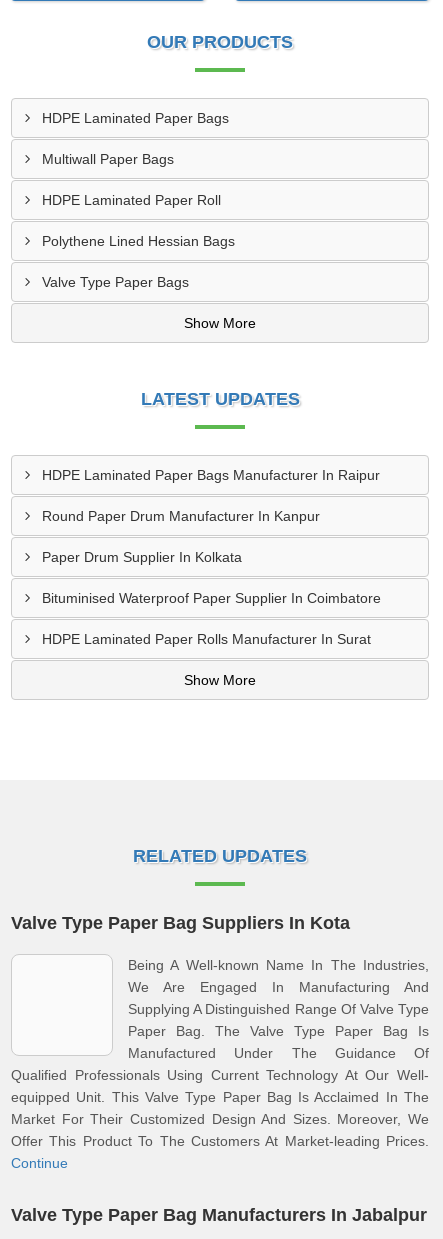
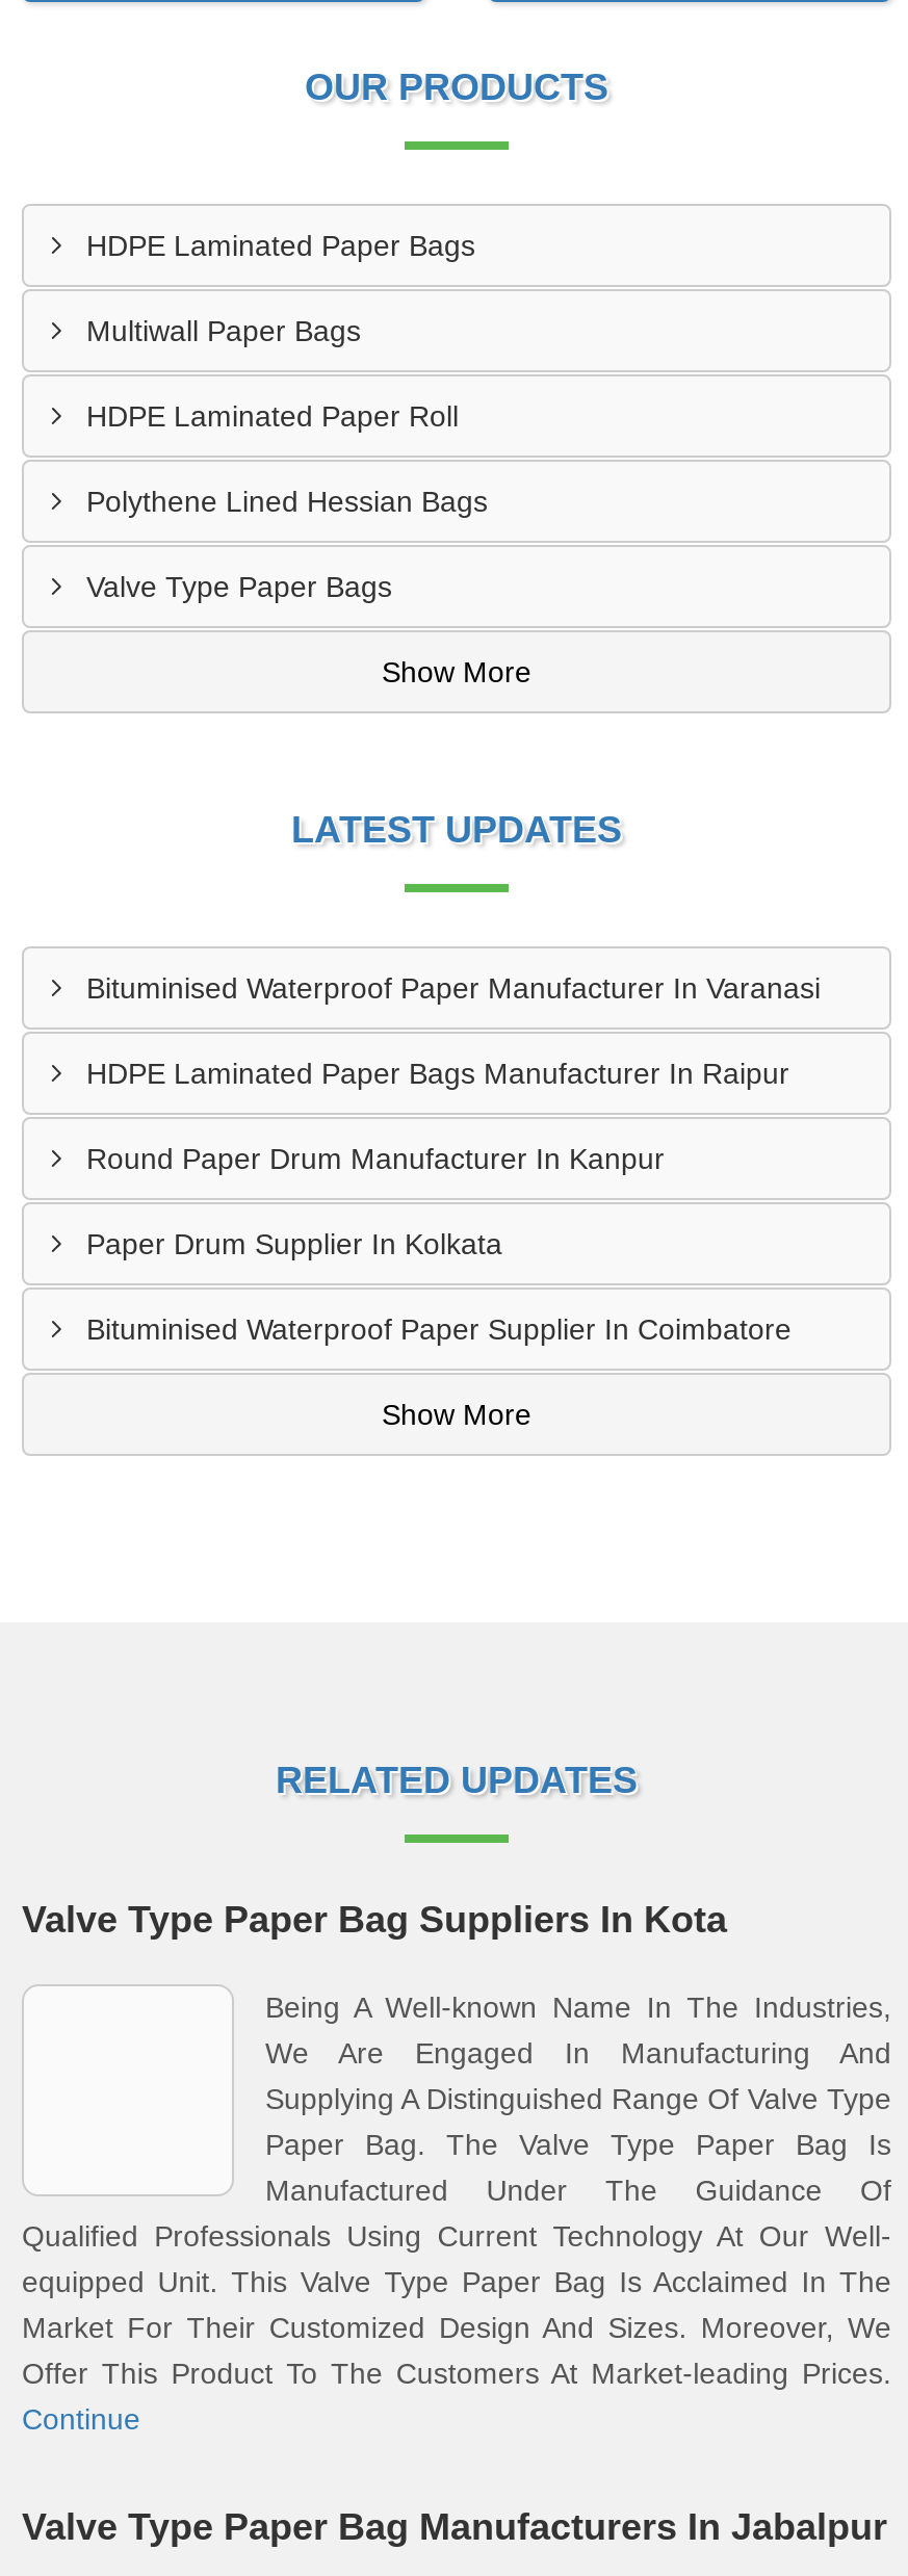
+ Bituminised Waterproof Paper Manufacturer In Varanasi

moved down: HDPE Laminated Paper Bags Manufacturer In Raipur | Round Paper Drum Manufacturer In Kanpur | Paper Drum Supplier In Kolkata | Bituminised Waterproof Paper Supplier In Coimbatore

- HDPE Laminated Paper Rolls Manufacturer In Surat
